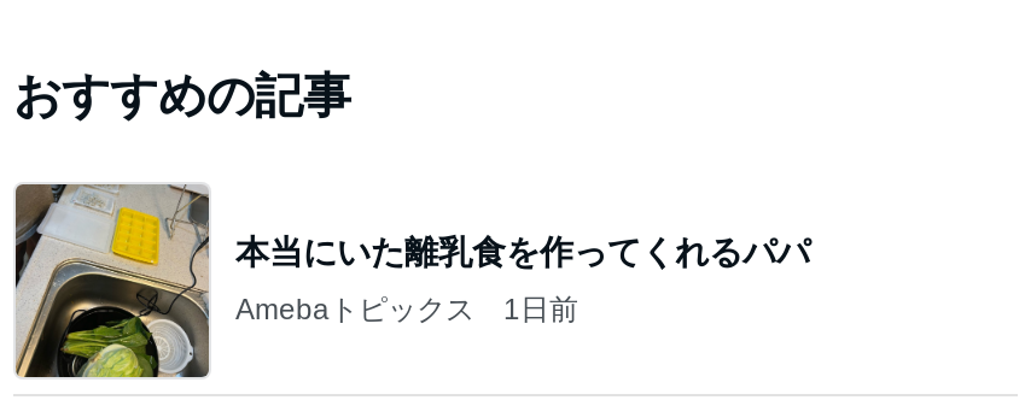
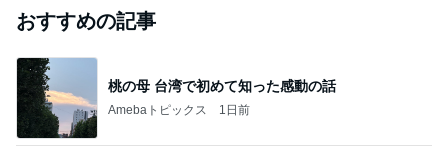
- [image]
- 本当にいた離乳食を作ってくれるパパ
+ [image]
+ 桃の母 台湾で初めて知った感動の話
